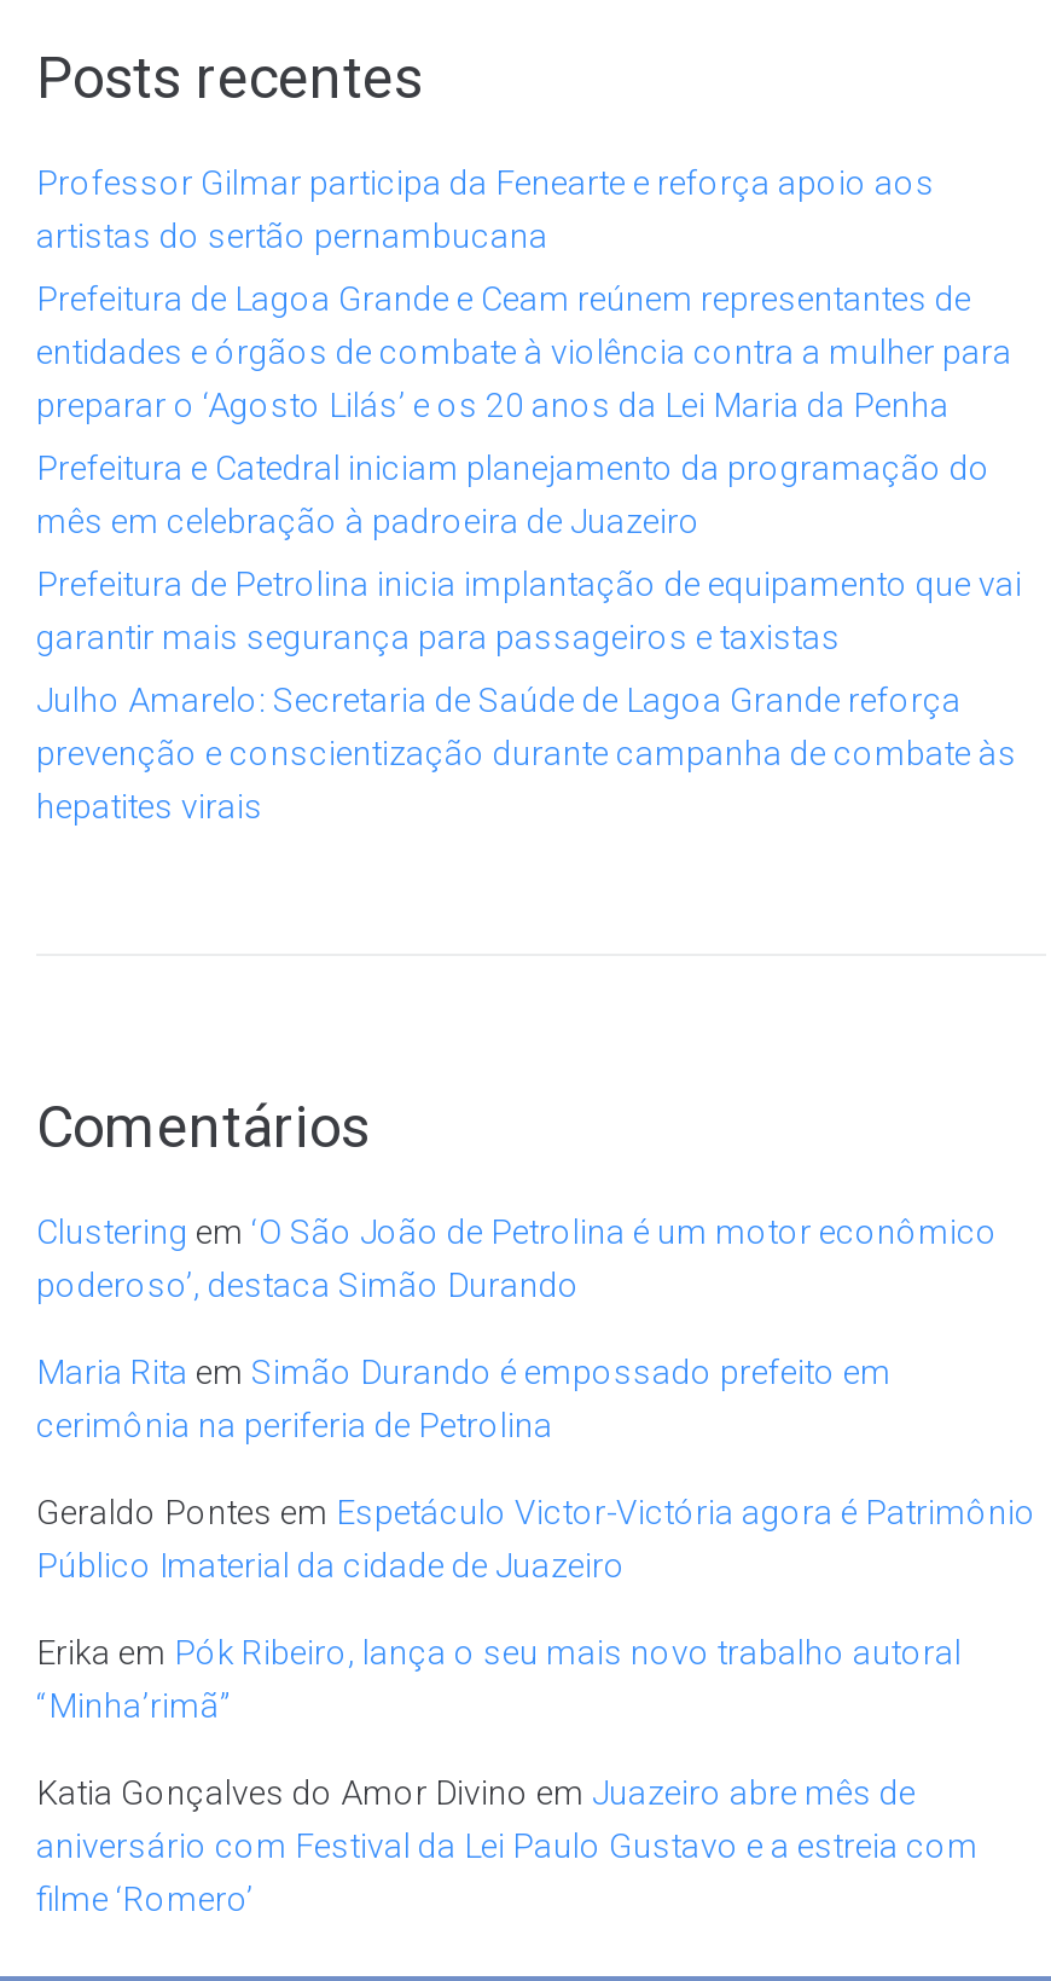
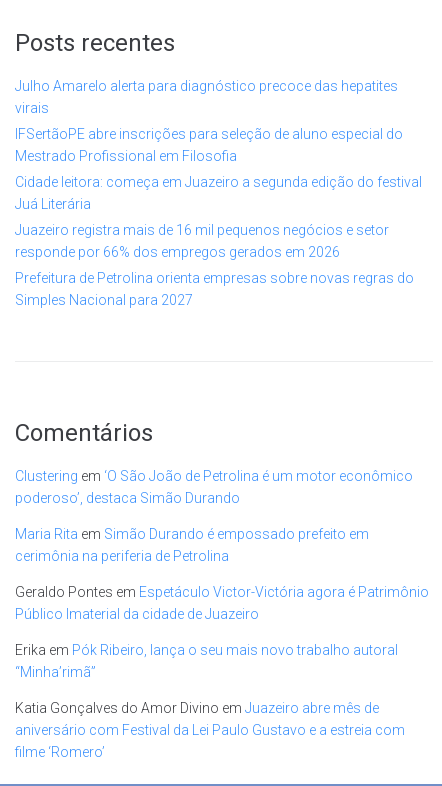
- Professor Gilmar participa da Fenearte e reforça apoio aos
- artistas do sertão pernambucana
+ Julho Amarelo alerta para diagnóstico precoce das hepatites
+ virais

- Prefeitura de Lagoa Grande e Ceam reúnem representantes de
- entidades e órgãos de combate à violência contra a mulher para
- preparar o ‘Agosto Lilás’ e os 20 anos da Lei Maria da Penha
+ IFSertãoPE abre inscrições para seleção de aluno especial do
+ Mestrado Profissional em Filosofia

- Prefeitura e Catedral iniciam planejamento da programação do
- mês em celebração à padroeira de Juazeiro
+ Cidade leitora: começa em Juazeiro a segunda edição do festival
+ Juá Literária

- Prefeitura de Petrolina inicia implantação de equipamento que vai
- garantir mais segurança para passageiros e taxistas
+ Juazeiro registra mais de 16 mil pequenos negócios e setor
+ responde por 66% dos empregos gerados em 2026

- Julho Amarelo: Secretaria de Saúde de Lagoa Grande reforça
- prevenção e conscientização durante campanha de combate às
- hepatites virais
+ Prefeitura de Petrolina orienta empresas sobre novas regras do
+ Simples Nacional para 2027
